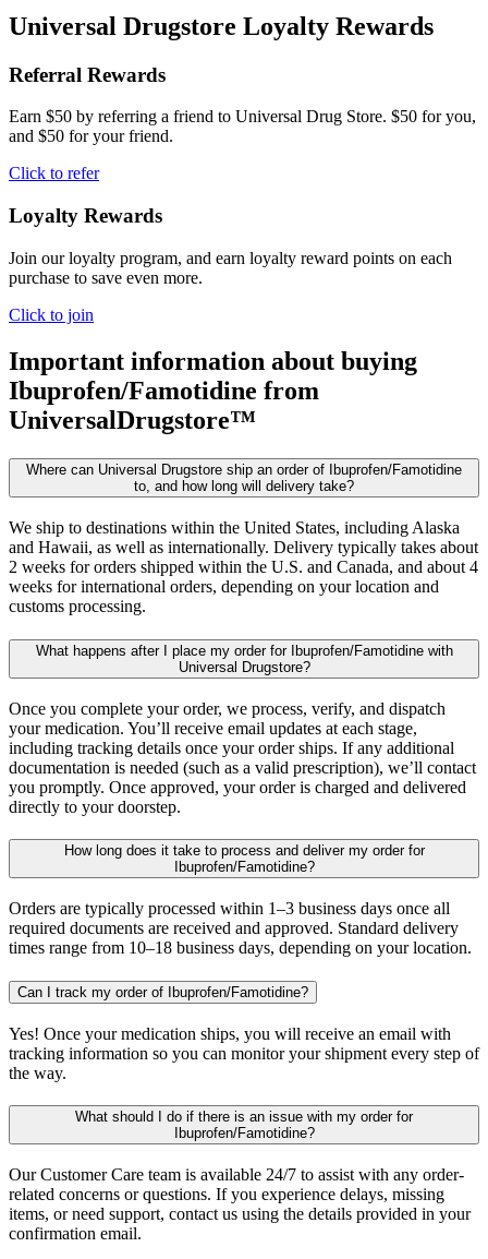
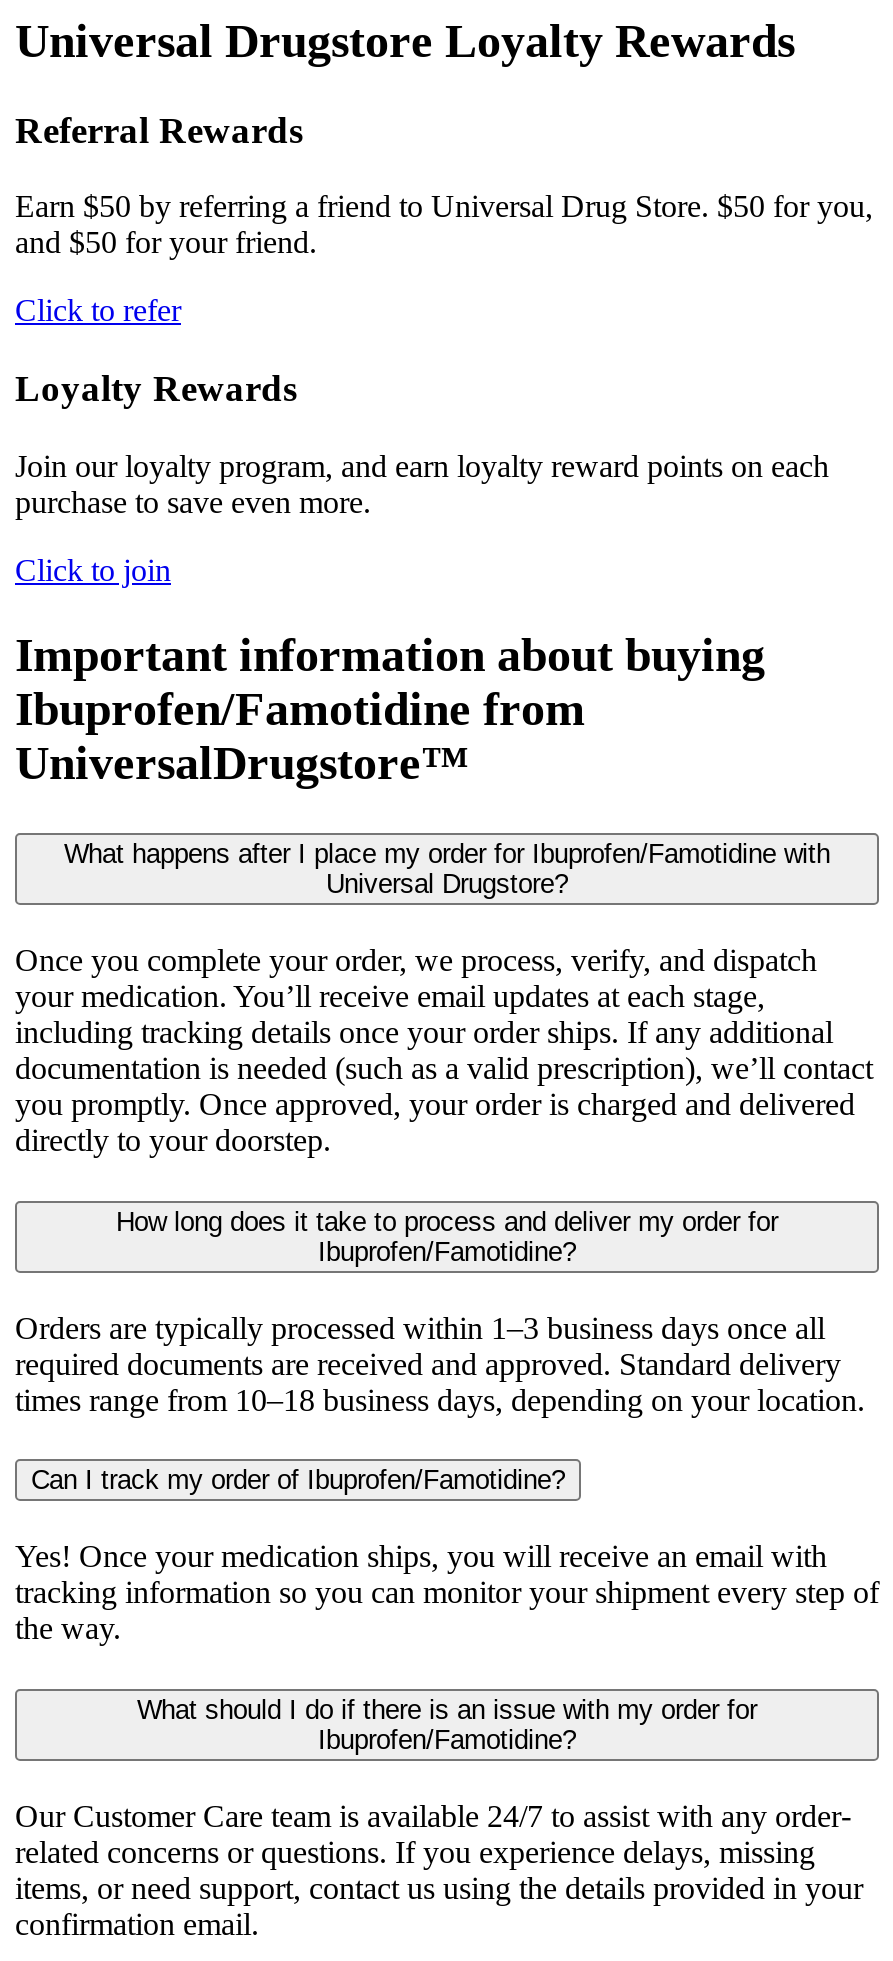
- Where can Universal Drugstore ship an order of Ibuprofen/Famotidine
- to, and how long will delivery take?
- We ship to destinations within the United States, including Alaska
- and Hawaii, as well as internationally. Delivery typically takes about
- 2 weeks for orders shipped within the U.S. and Canada, and about 4
- weeks for international orders, depending on your location and
- customs processing.
